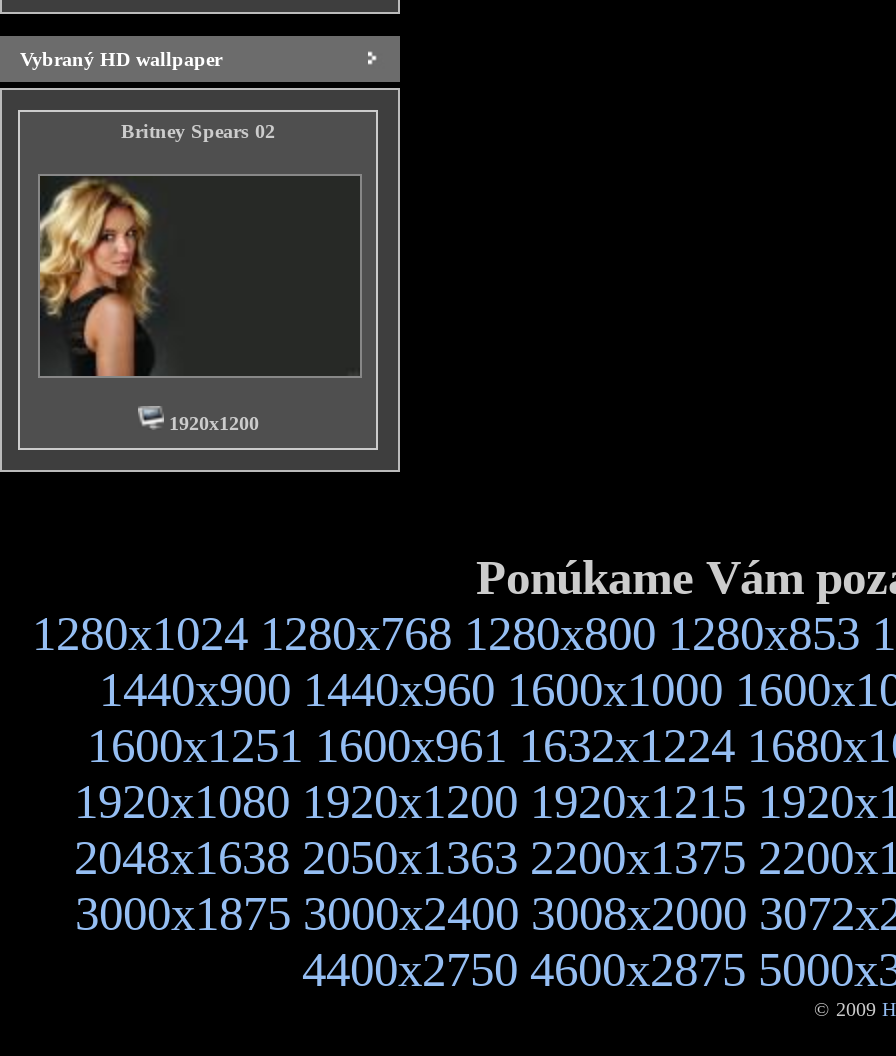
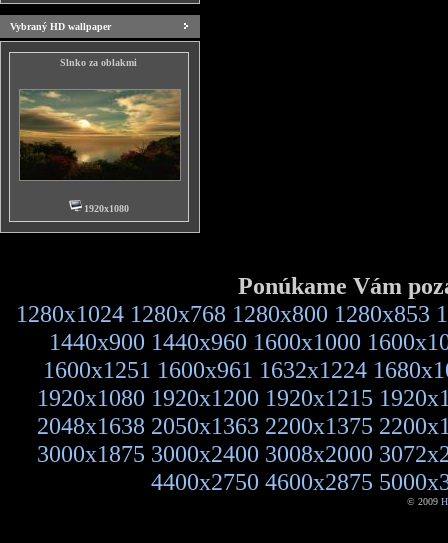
- Britney Spears 02
+ Slnko za oblakmi

- [image]
- 1920x1200
+ [image]
+ 1920x1080
